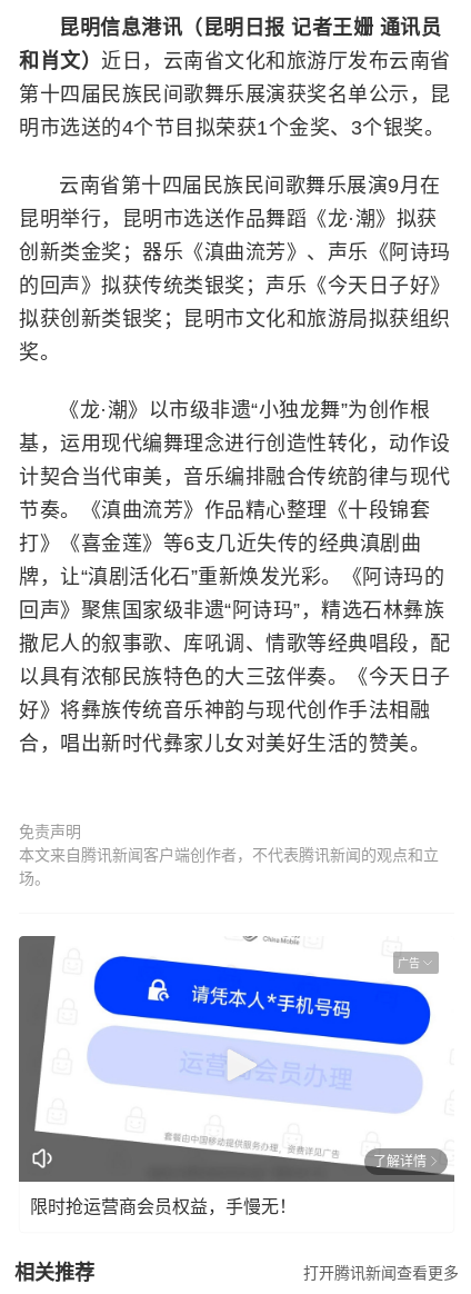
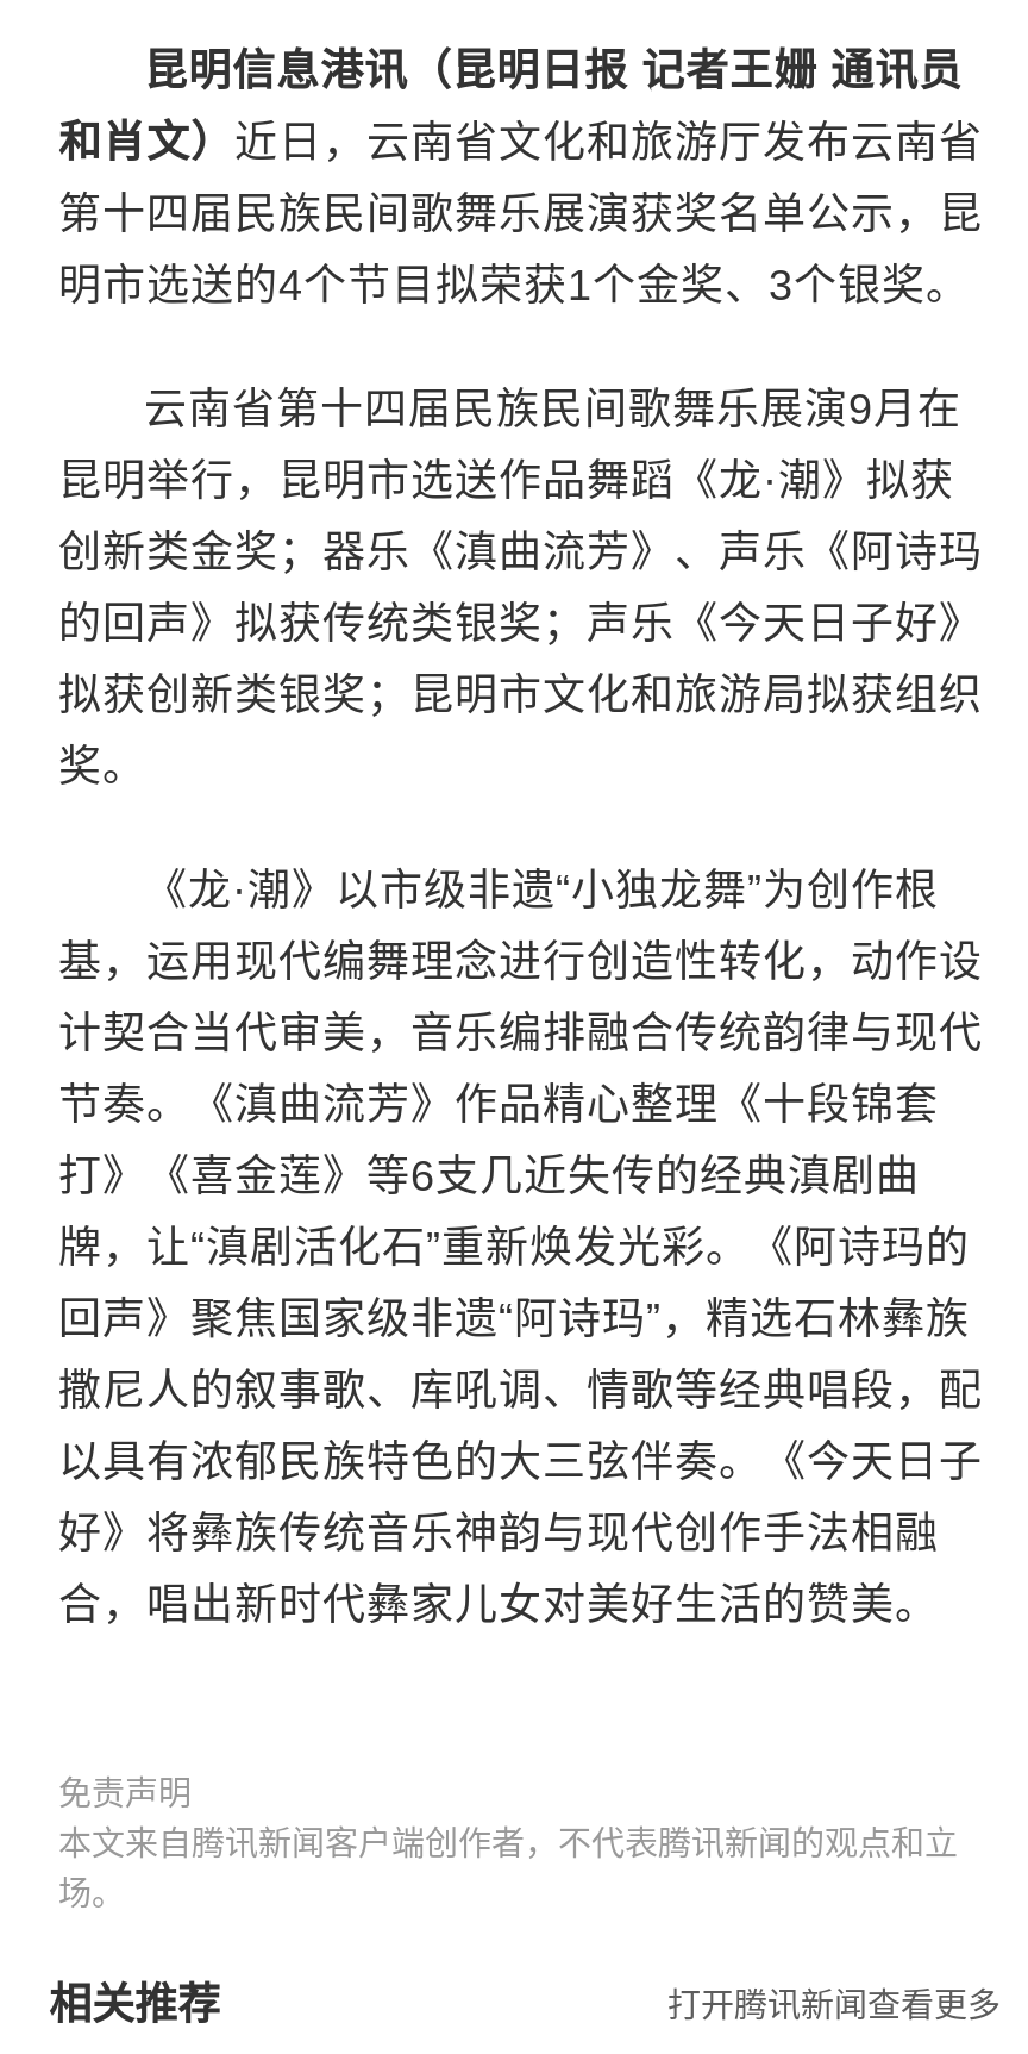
- [image]
- 广告

- 了解详情
- 限时抢运营商会员权益，手慢无！
